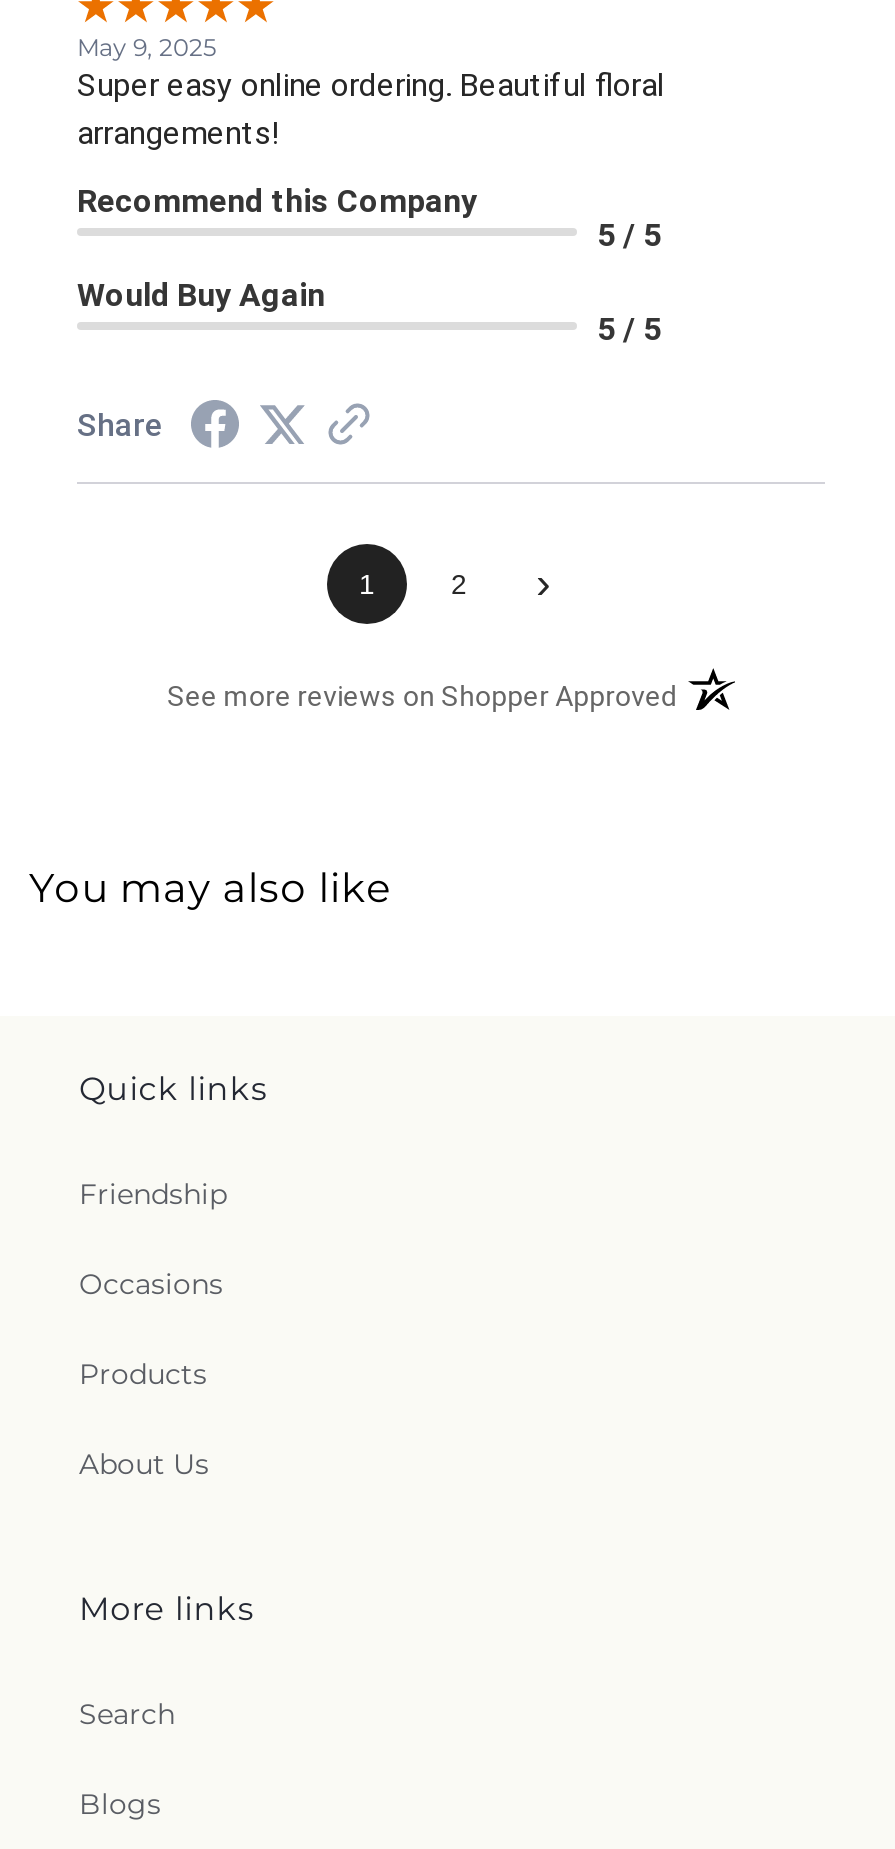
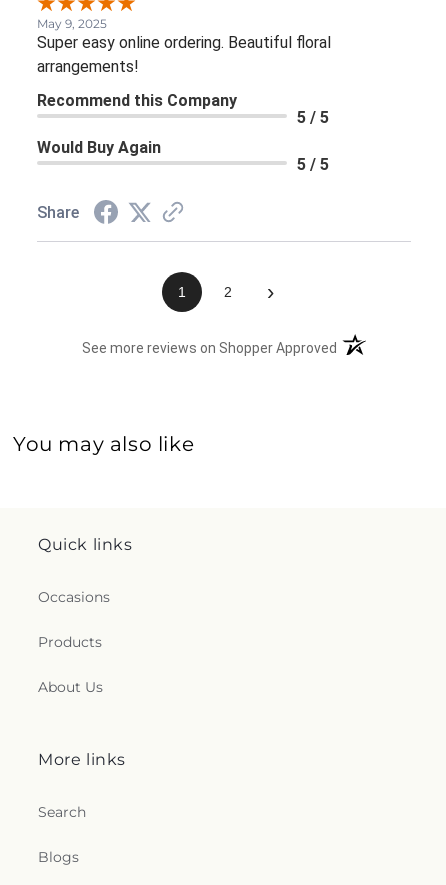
- Friendship
